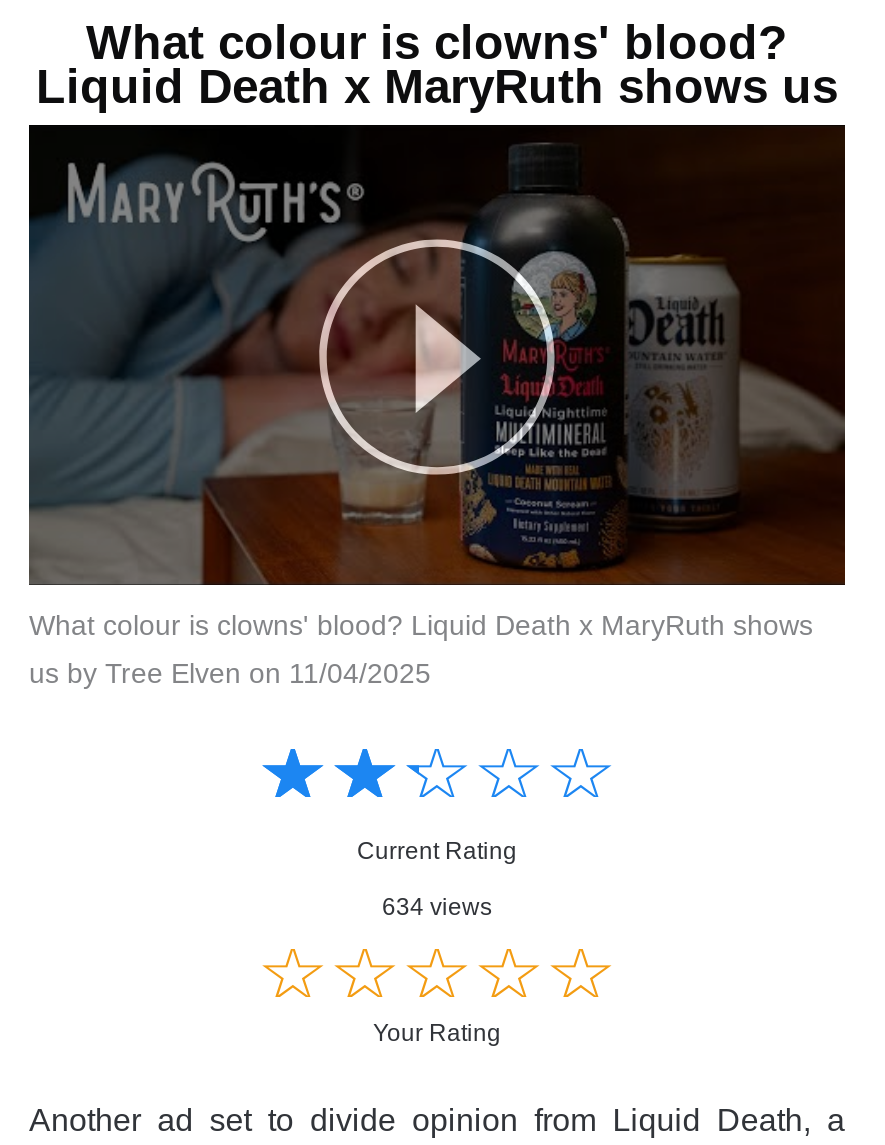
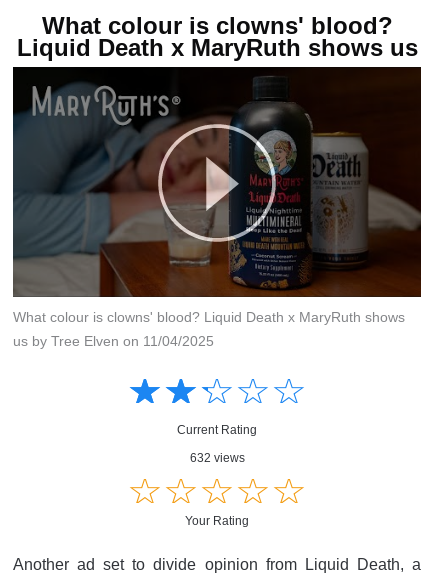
- 634 views
+ 632 views
